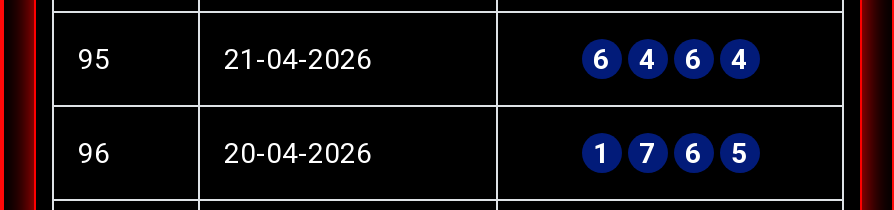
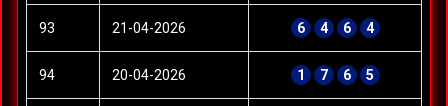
- 95
+ 93

- 96
+ 94
